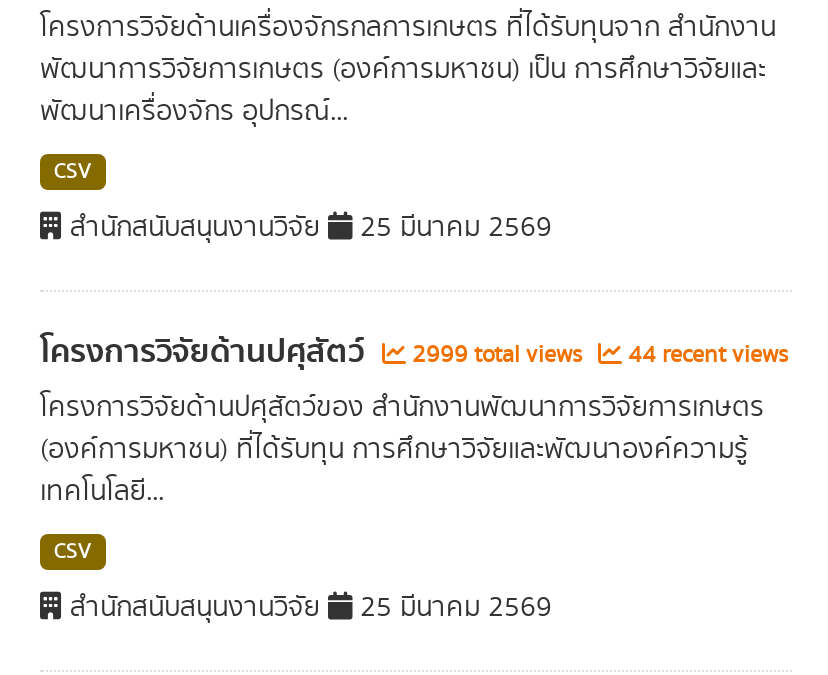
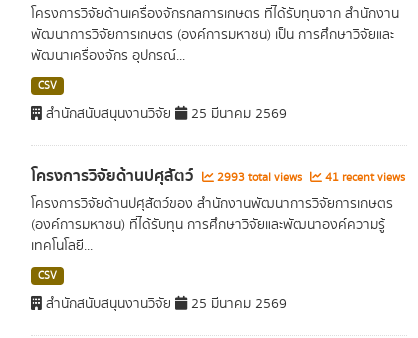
- 2999 total views
+ 2993 total views

- 44 recent views
+ 41 recent views
